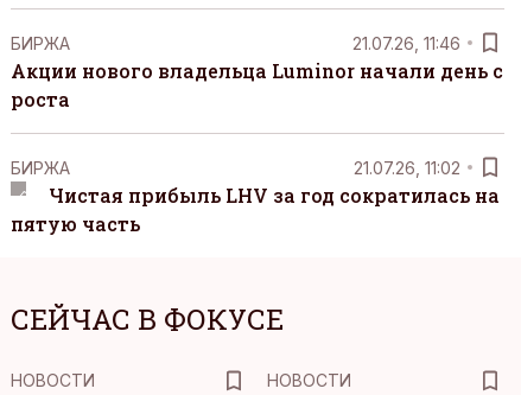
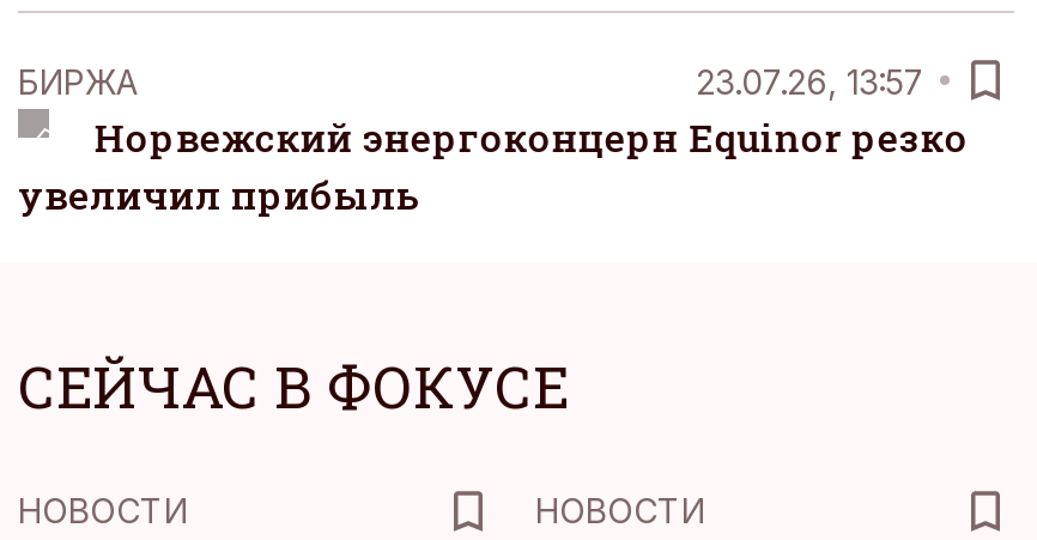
- 21.07.26, 11:46
- Акции нового владельца Luminor начали день с
- роста
- БИРЖА
- 21.07.26, 11:02
- Чистая прибыль LHV за год сократилась на
- пятую часть
+ 23.07.26, 13:57
+ Норвежский энергоконцерн Equinor резко
+ увеличил прибыль
